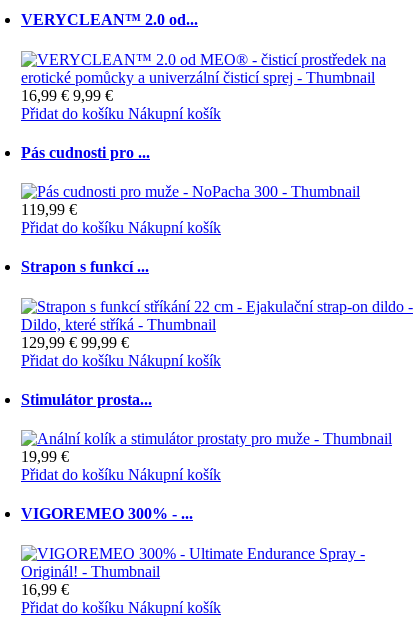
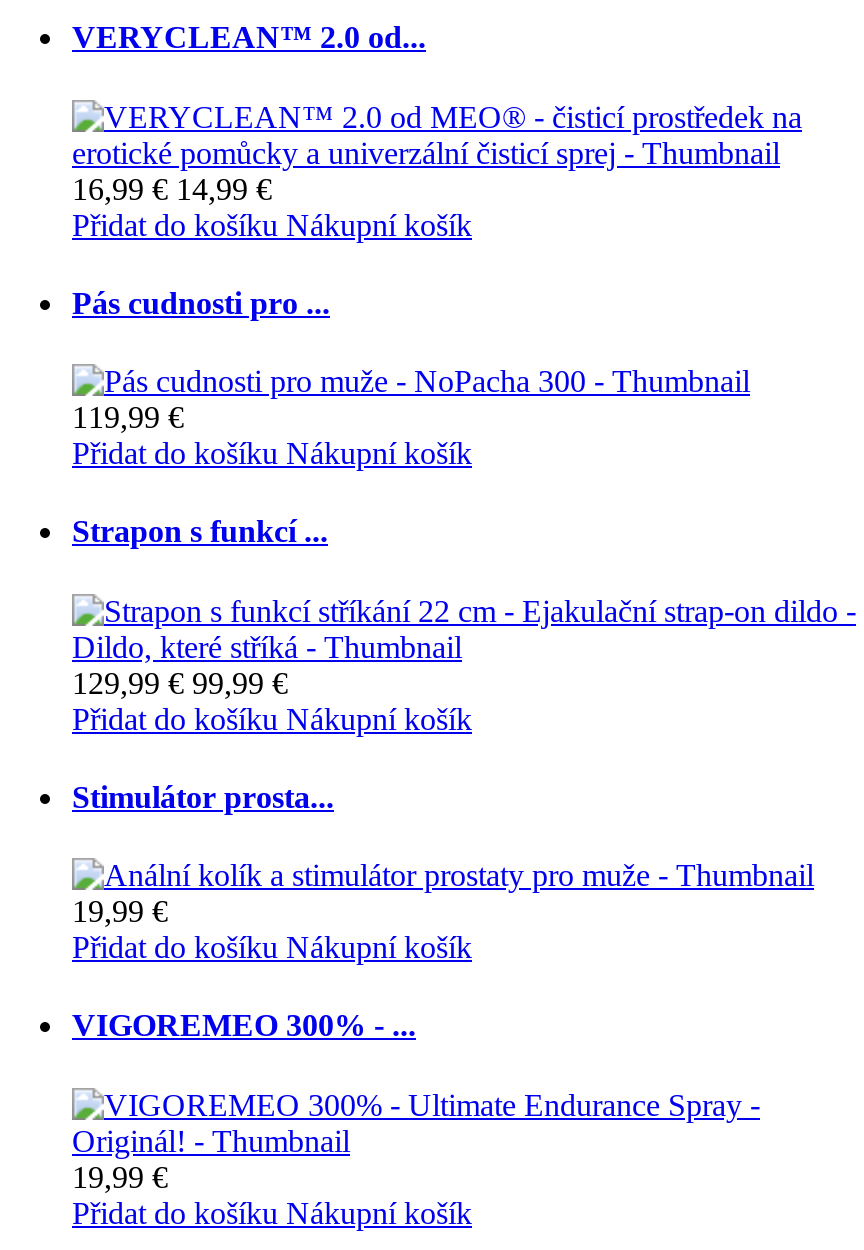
- 16,99 €9,99 €
+ 16,99 €14,99 €

- 16,99 €
+ 19,99 €
